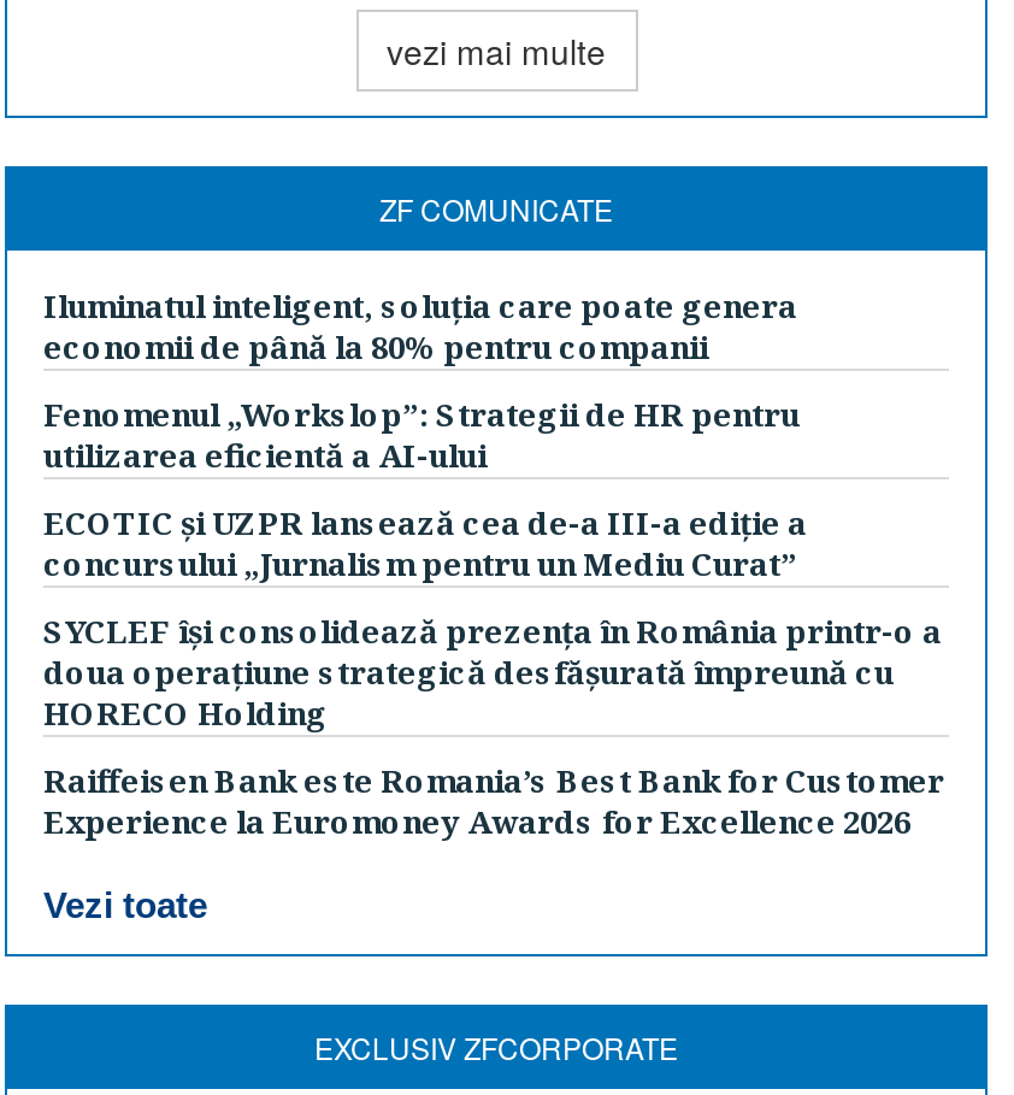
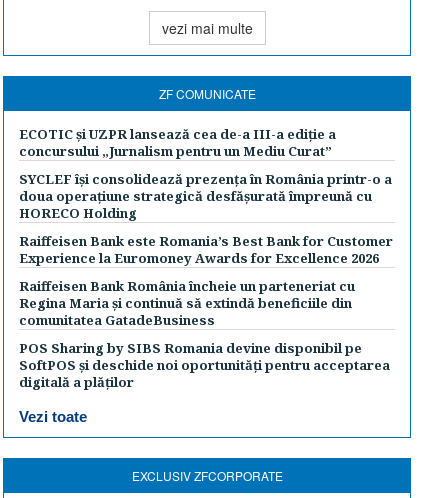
- Iluminatul inteligent, soluția care poate genera
- economii de până la 80% pentru companii
- Fenomenul „Workslop”: Strategii de HR pentru
- utilizarea eficientă a AI-ului

moved up: ECOTIC și UZPR lansează cea de-a III-a ediție a | concursului „Jurnalism pentru un Mediu Curat” | SYCLEF își consolidează prezența în România printr-o a | doua operațiune strategică desfășurată împreună cu | HORECO Holding | Raiffeisen Bank este Romania’s Best Bank for Customer | Experience la Euromoney Awards for Excellence 2026

+ Raiffeisen Bank România încheie un parteneriat cu
+ Regina Maria și continuă să extindă beneficiile din
+ comunitatea GatadeBusiness
+ POS Sharing by SIBS Romania devine disponibil pe
+ SoftPOS și deschide noi oportunități pentru acceptarea
+ digitală a plăților
